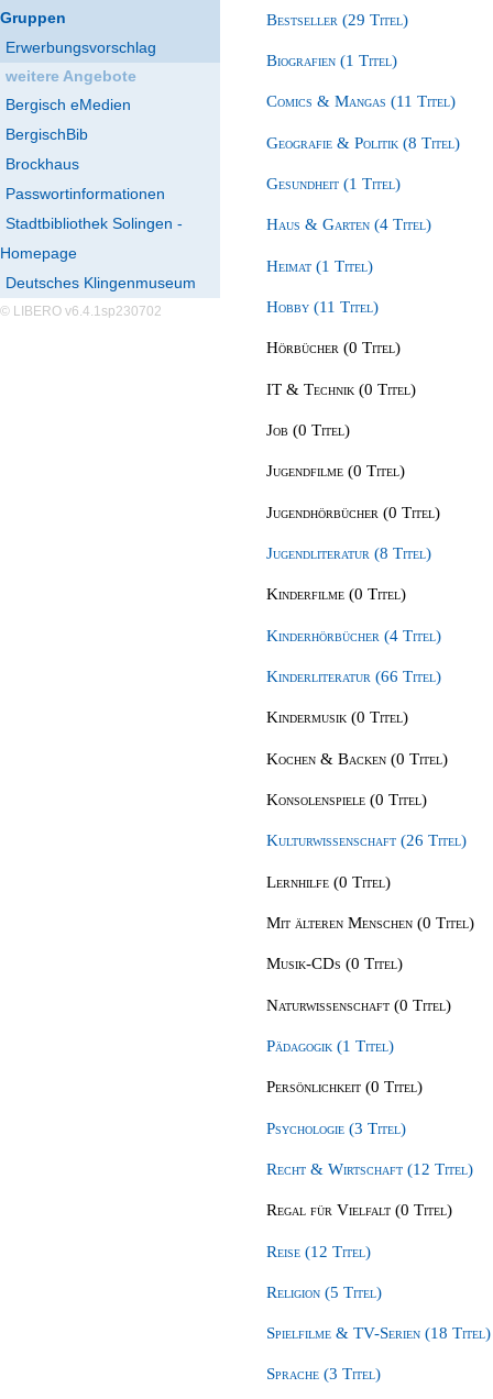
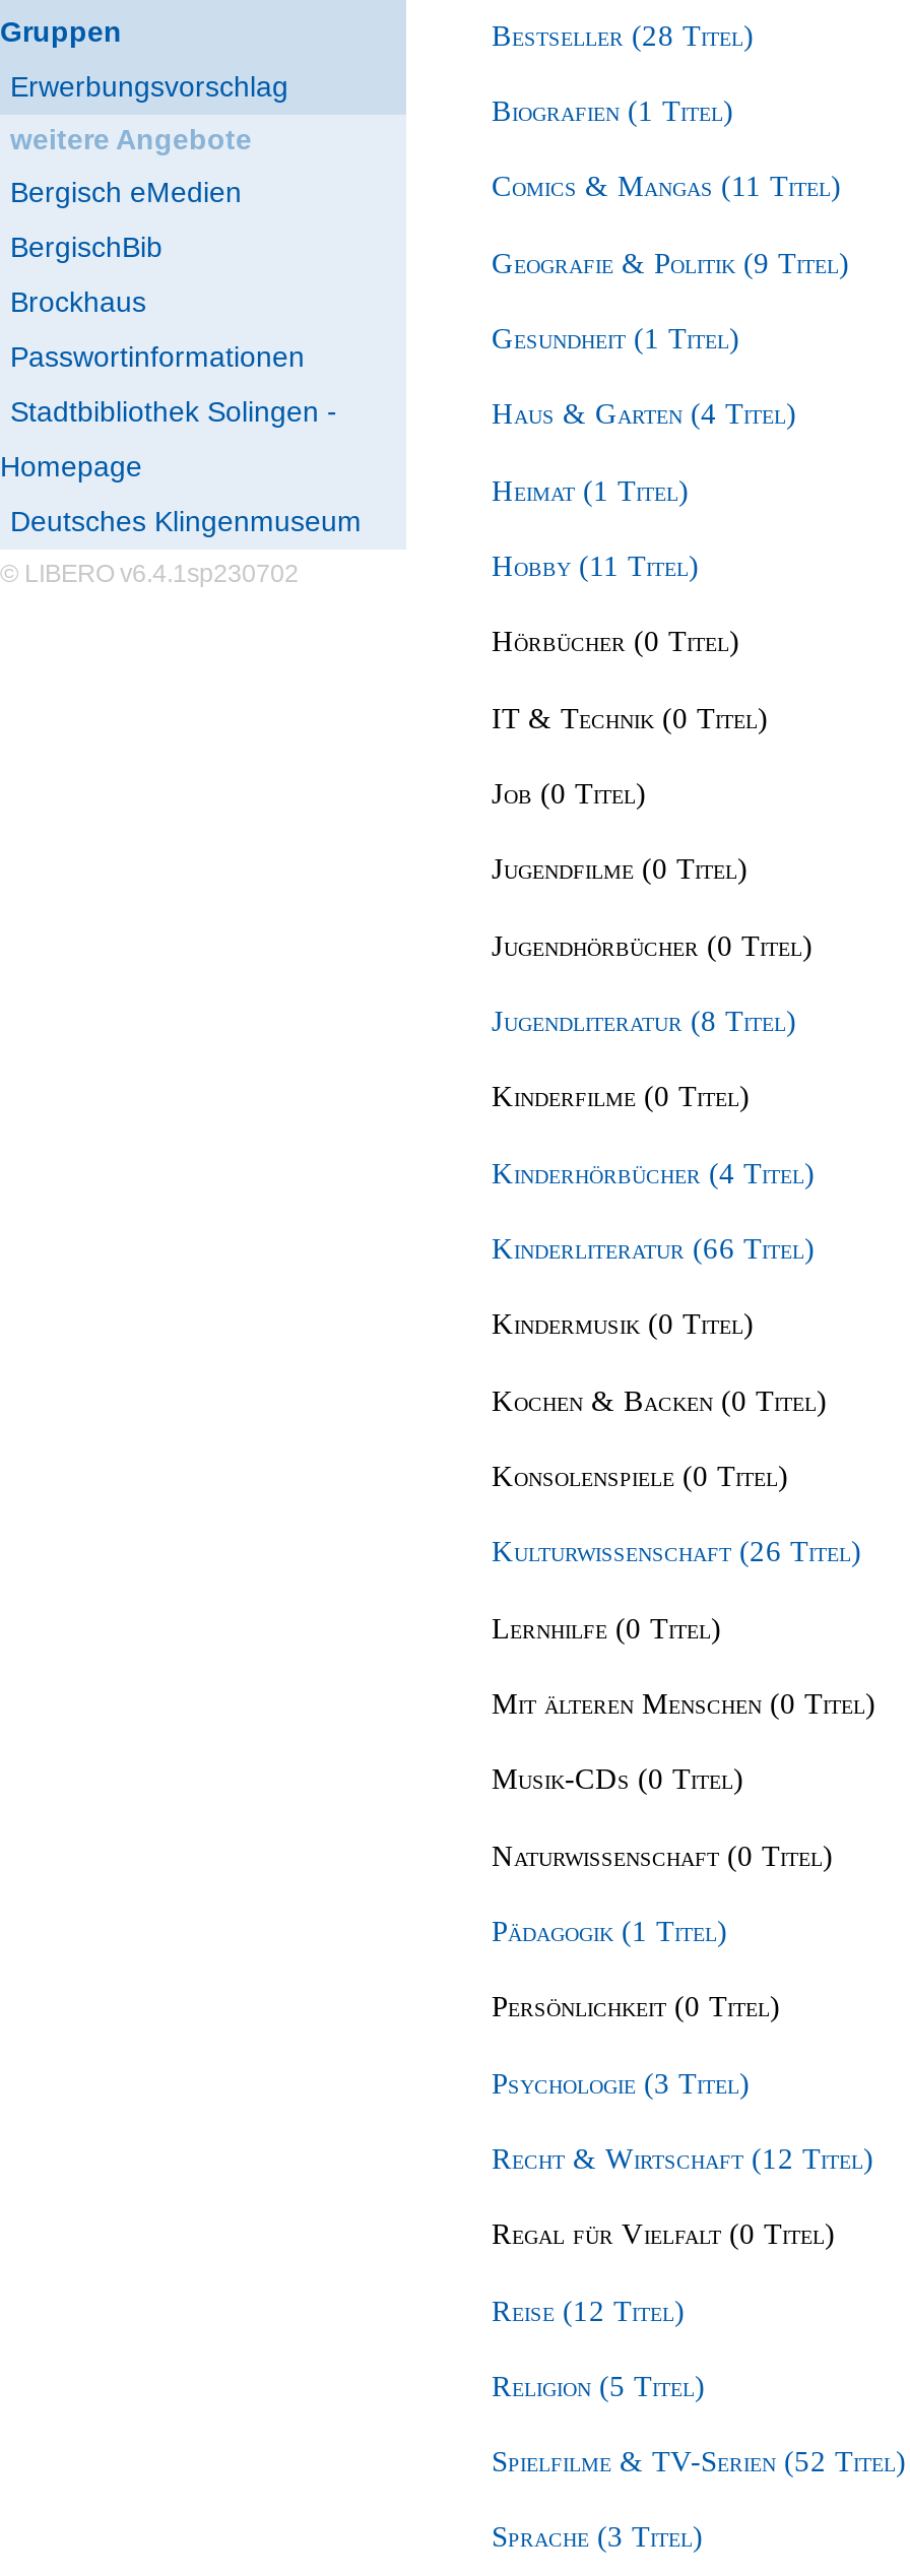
- Bestseller (29 Titel)
+ Bestseller (28 Titel)

- Geografie & Politik (8 Titel)
+ Geografie & Politik (9 Titel)

- Spielfilme & TV-Serien (18 Titel)
+ Spielfilme & TV-Serien (52 Titel)
